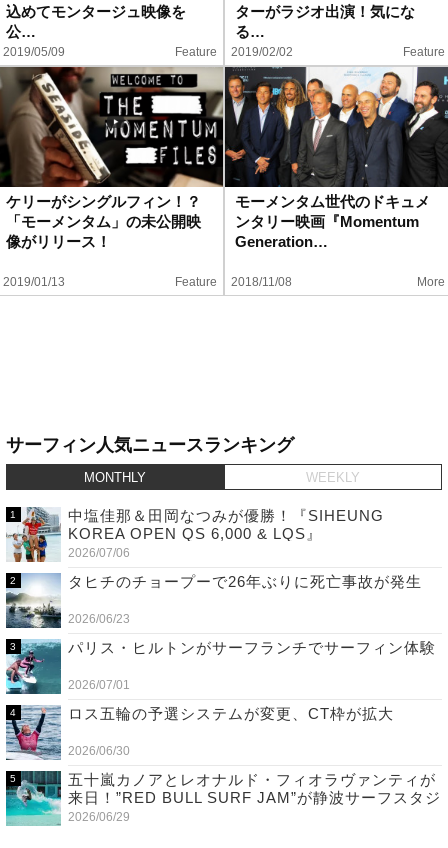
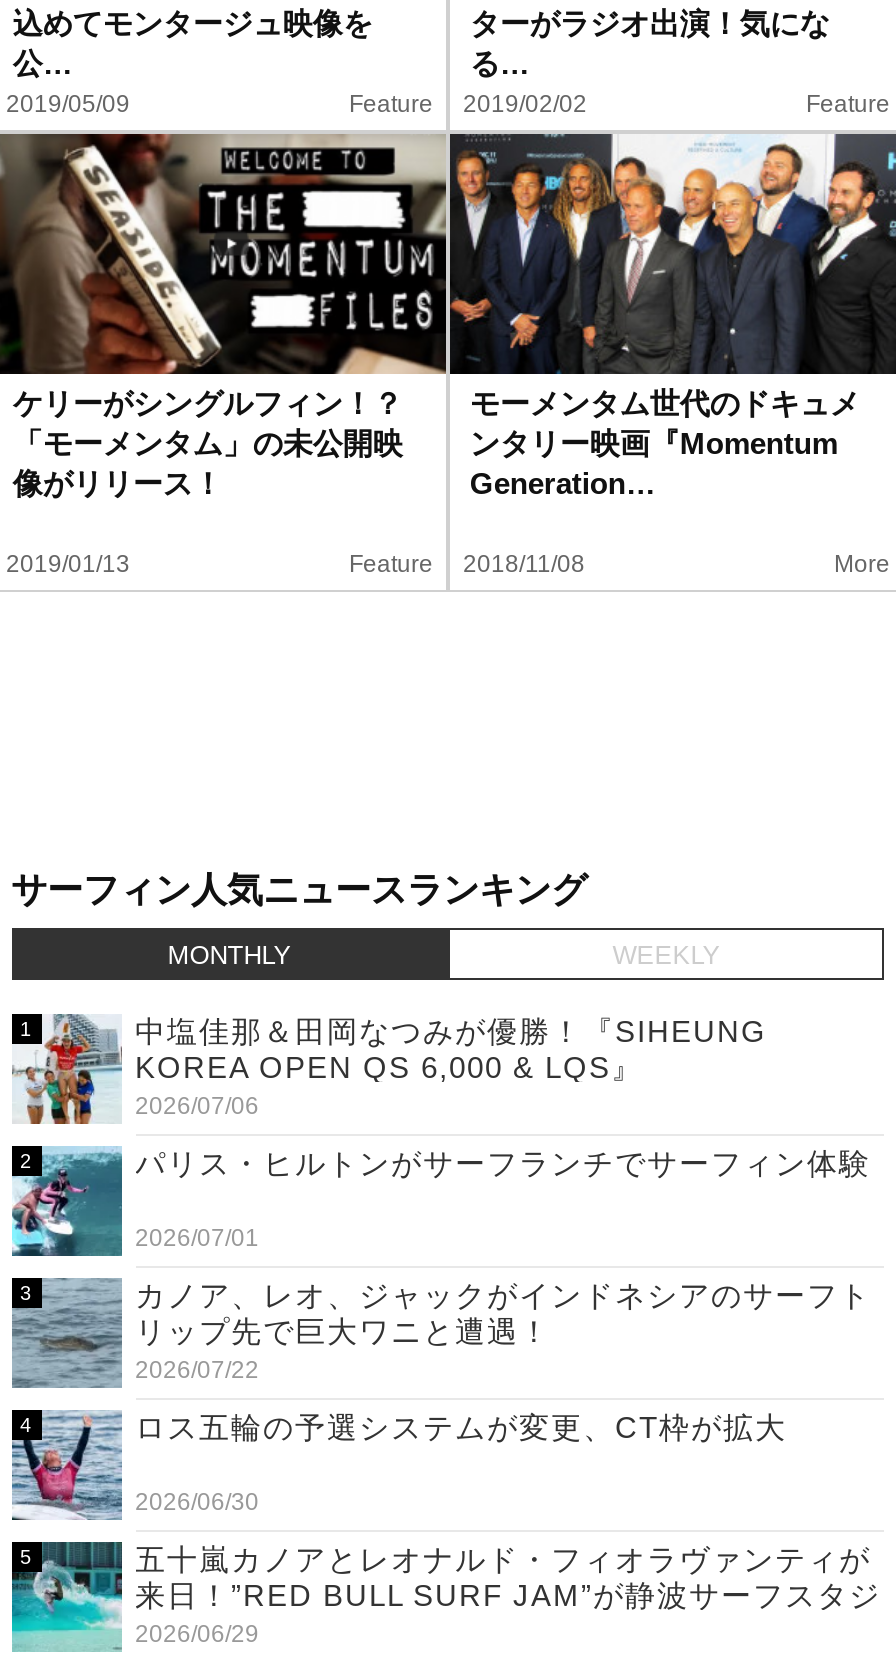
- [image]
- タヒチのチョープーで26年ぶりに死亡事故が発生
- 2026/06/23

moved up: [image] | パリス・ヒルトンがサーフランチでサーフィン体験 | 2026/07/01

+ [image]
+ カノア、レオ、ジャックがインドネシアのサーフト
+ リップ先で巨大ワニと遭遇！
+ 2026/07/22
